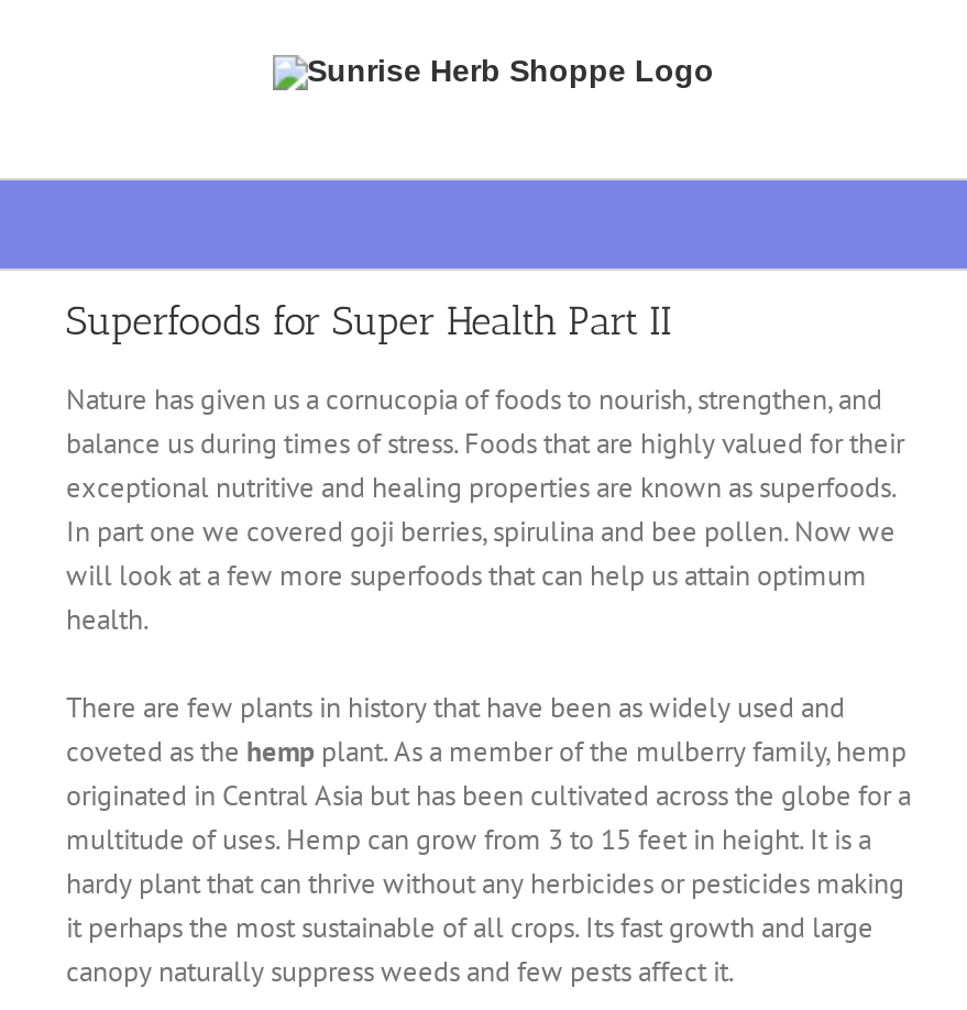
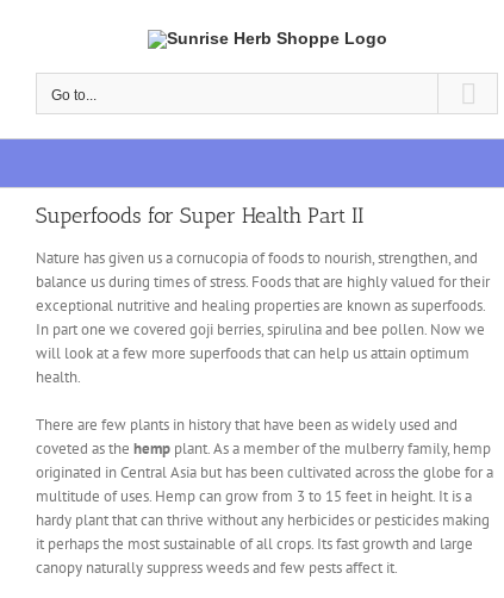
+ Go to...
